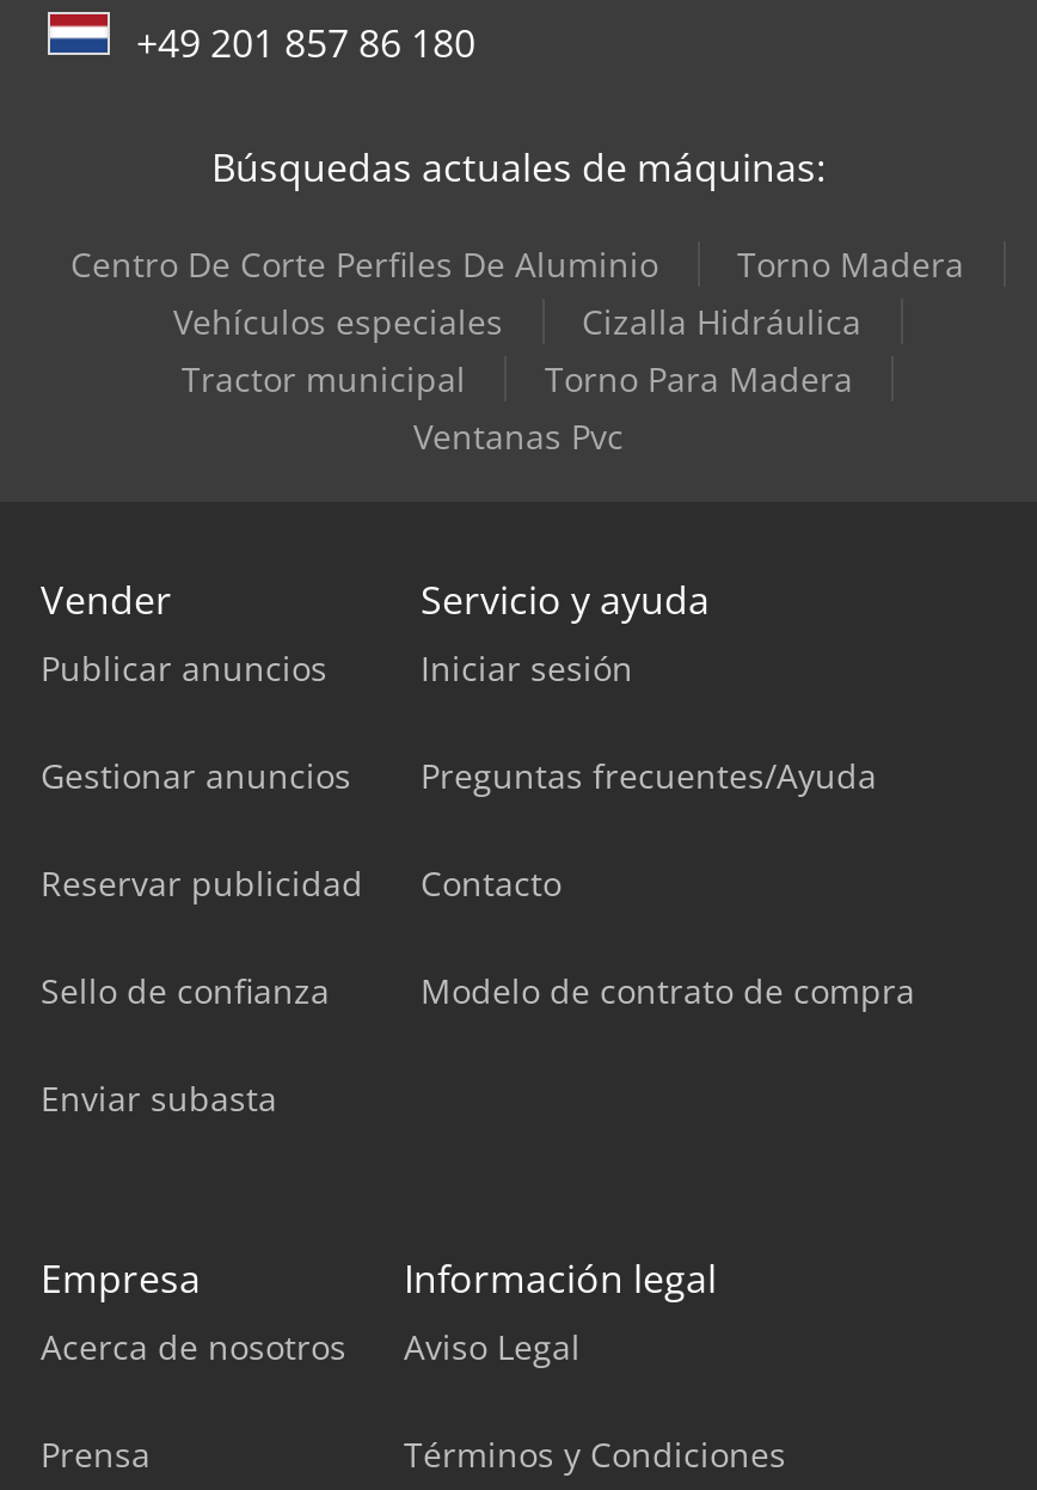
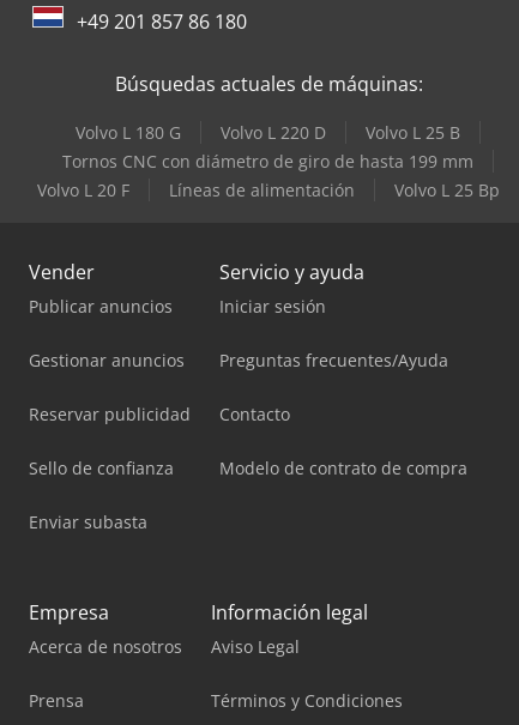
- Centro De Corte Perfiles De Aluminio
- Torno Madera
- Vehículos especiales
- Cizalla Hidráulica
- Tractor municipal
- Torno Para Madera
- Ventanas Pvc
+ Volvo L 180 G
+ Volvo L 220 D
+ Volvo L 25 B
+ Tornos CNC con diámetro de giro de hasta 199 mm
+ Volvo L 20 F
+ Líneas de alimentación
+ Volvo L 25 Bp
